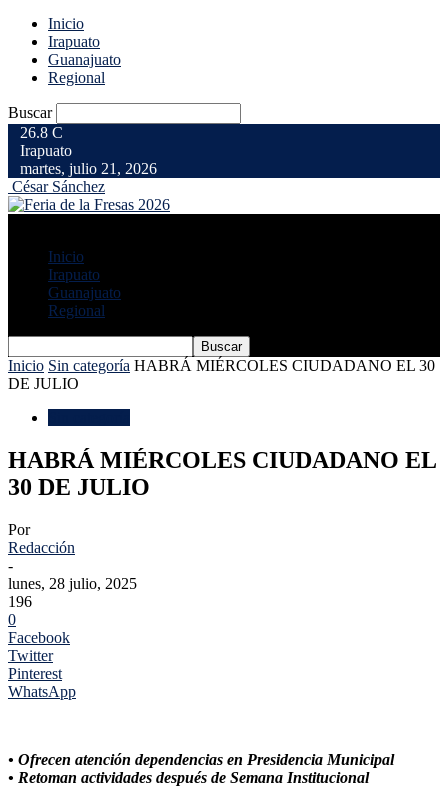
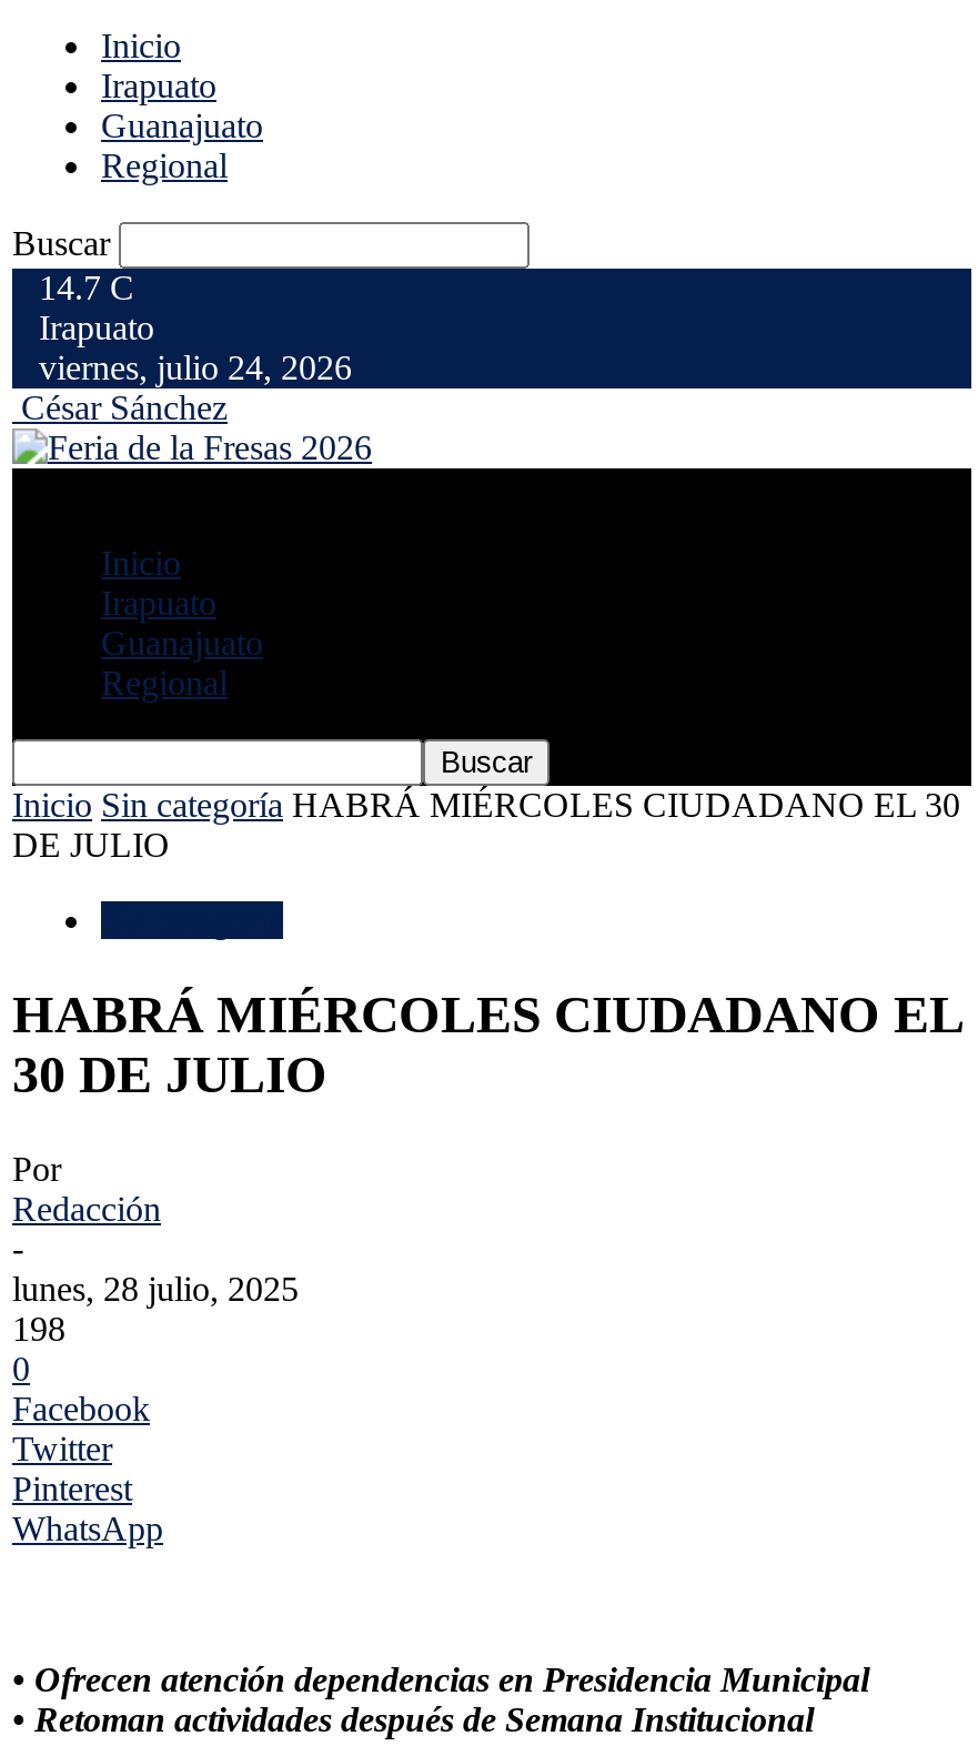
- 26.8 C
+ 14.7 C

- martes, julio 21, 2026
+ viernes, julio 24, 2026

- 196
+ 198
